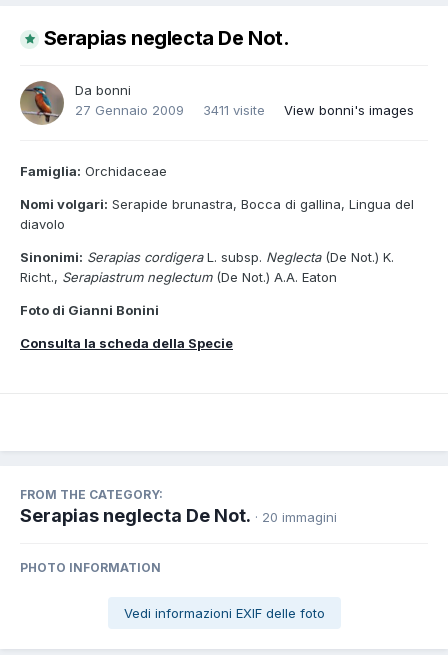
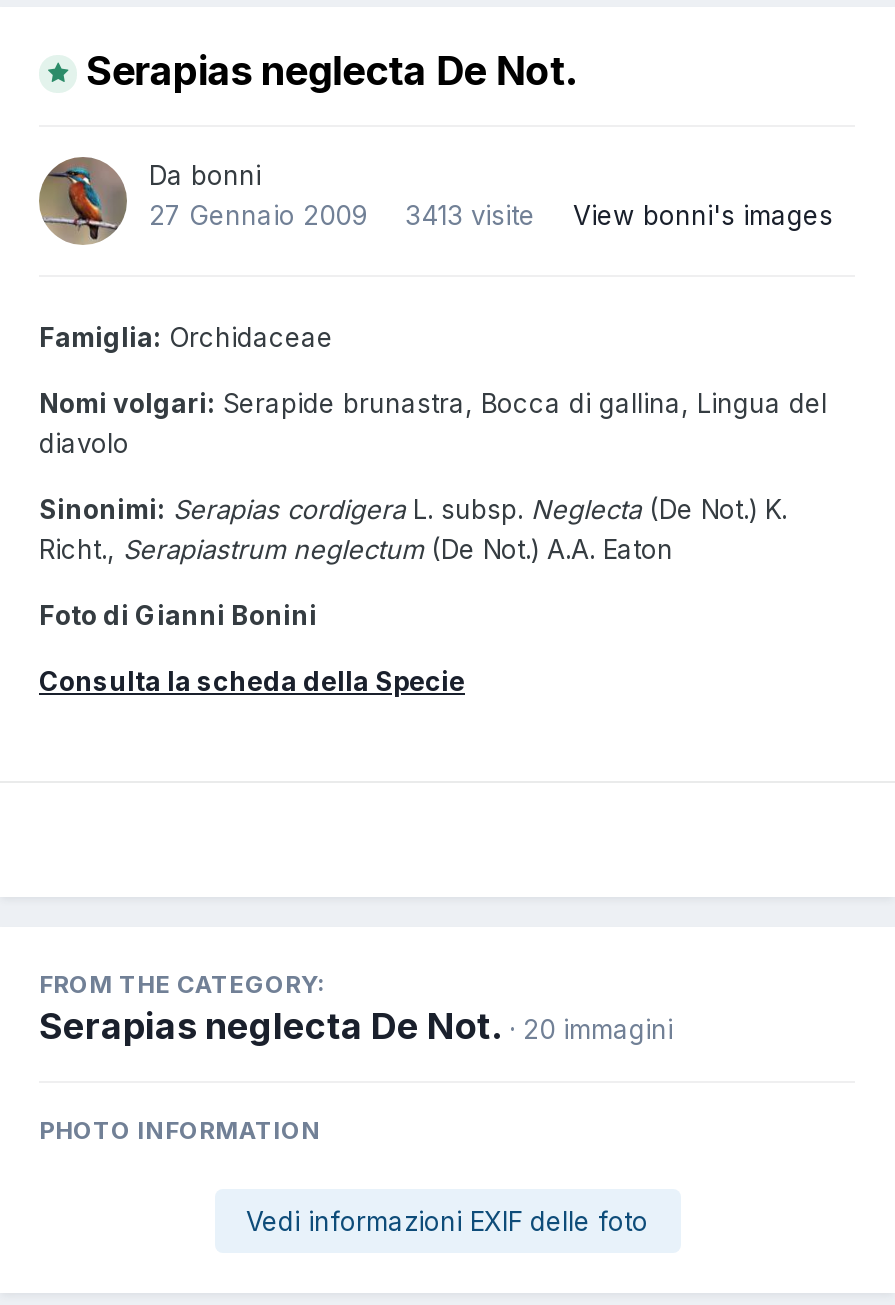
- 27 Gennaio 2009 3411 visite View bonni's images
+ 27 Gennaio 2009 3413 visite View bonni's images
